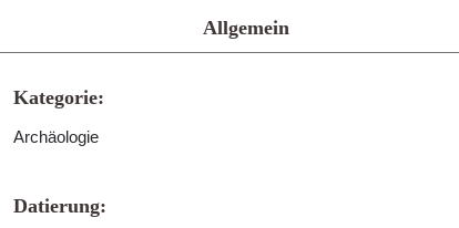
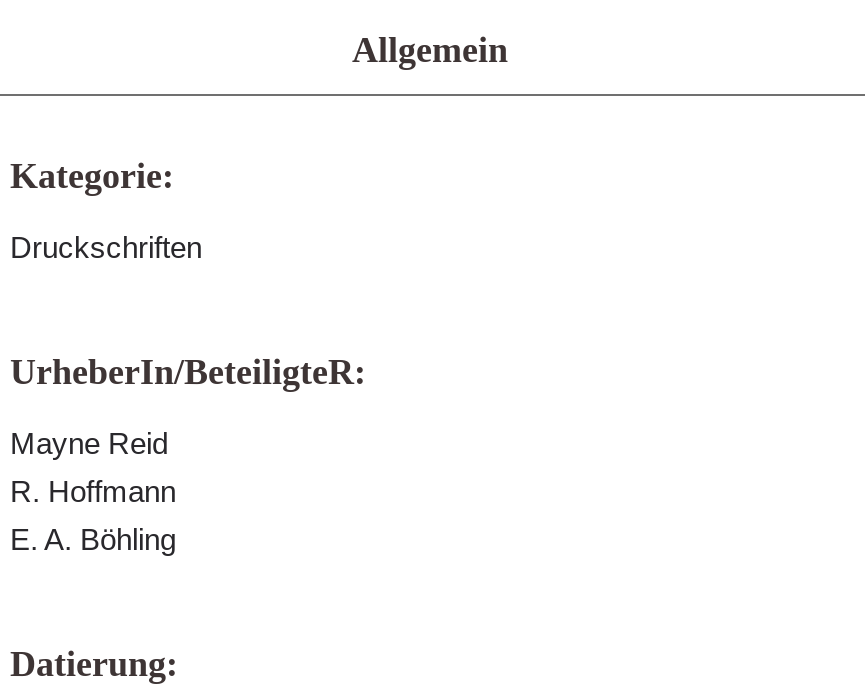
- Archäologie
+ Druckschriften
+ UrheberIn/BeteiligteR:
+ Mayne Reid
+ R. Hoffmann
+ E. A. Böhling
